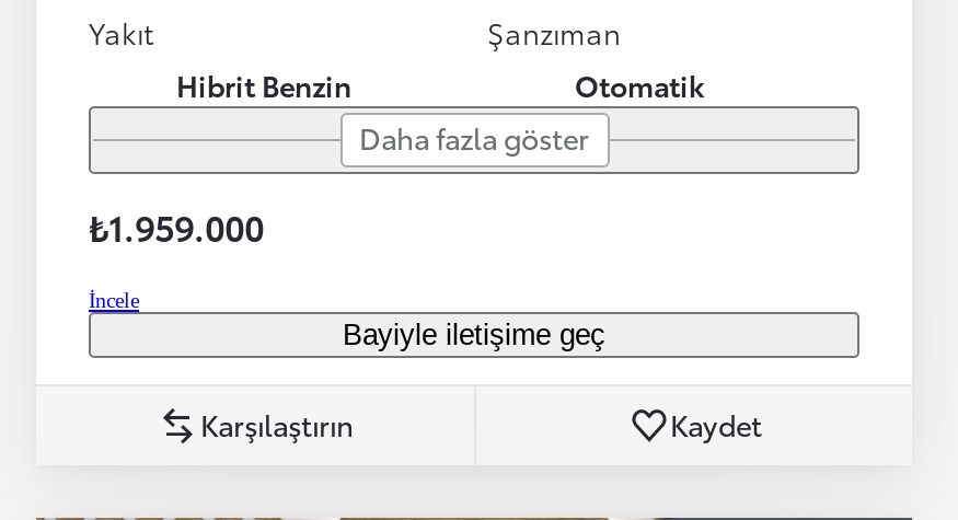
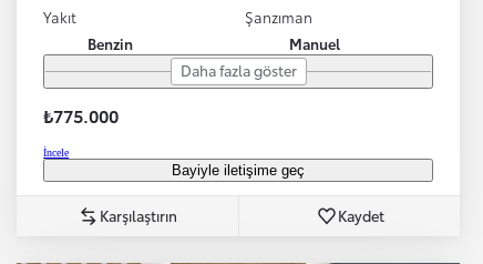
- Hibrit Benzin
+ Benzin

- Otomatik
+ Manuel

- ₺1.959.000
+ ₺775.000
